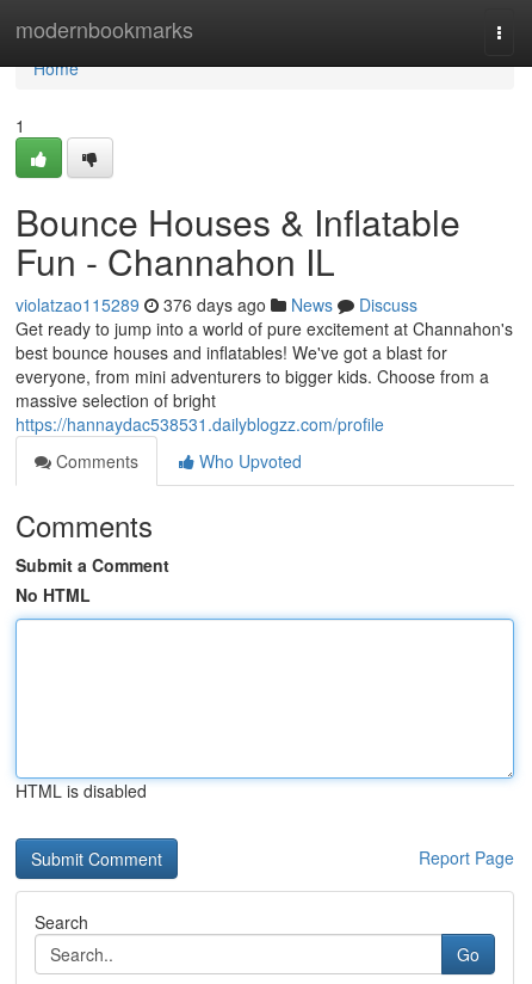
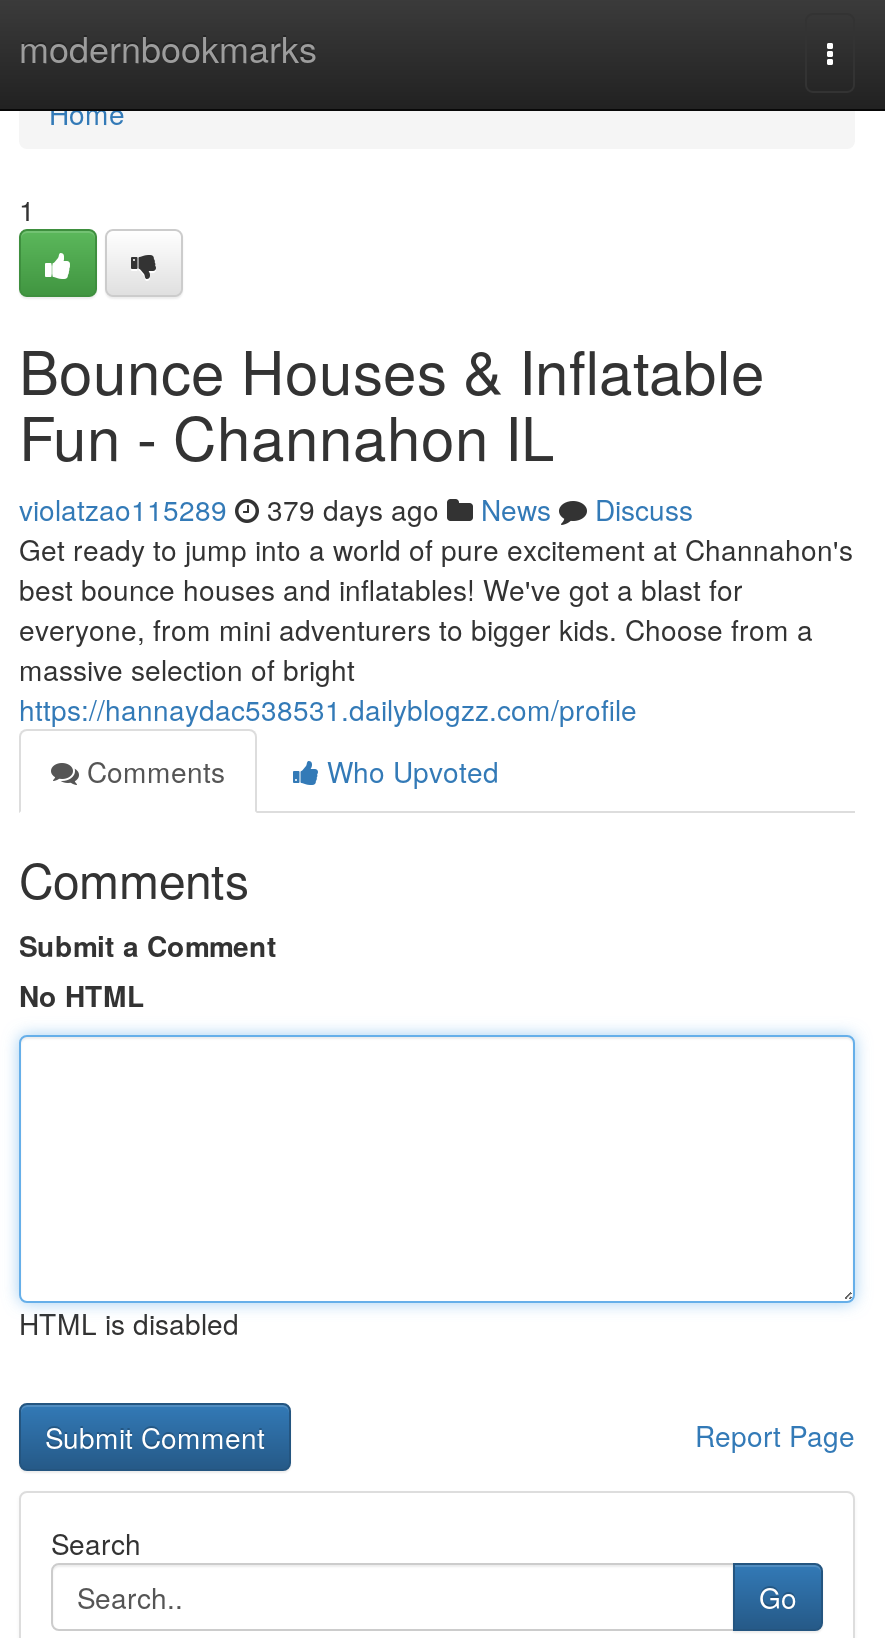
- violatzao115289 376 days ago News Discuss
+ violatzao115289 379 days ago News Discuss
